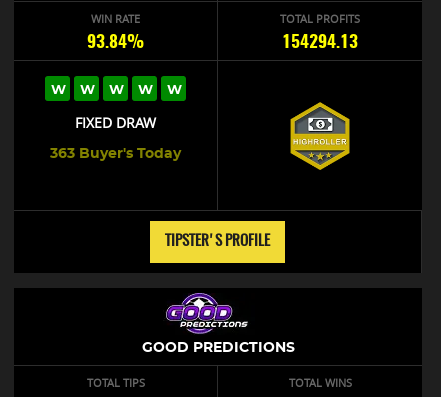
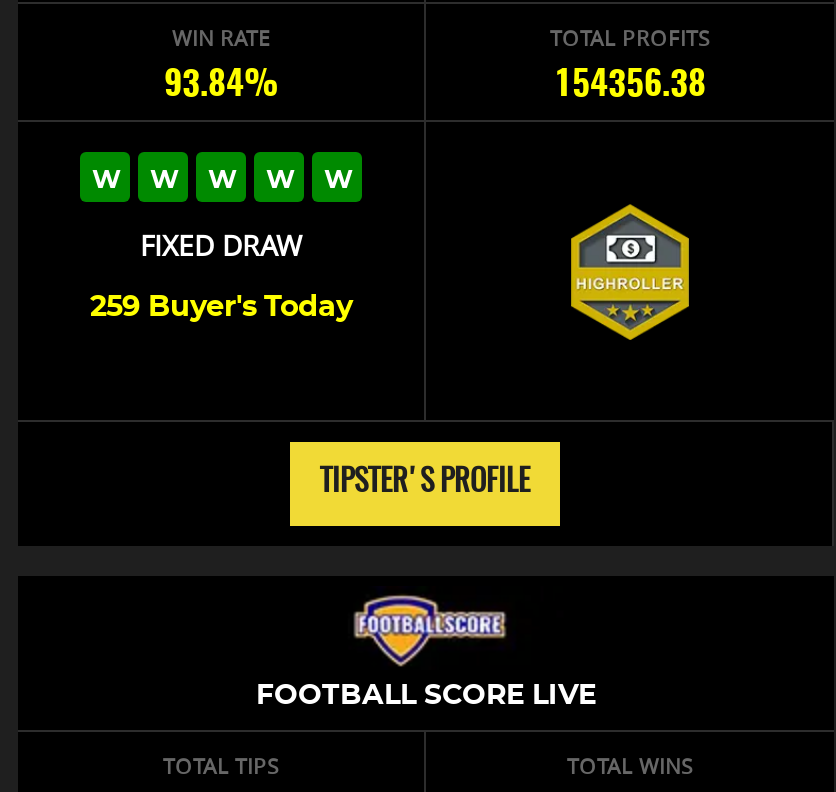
- 154294.13
+ 154356.38

- 363 Buyer's Today
+ 259 Buyer's Today

- [image]
- GOOD PREDICTIONS
+ [image]
+ FOOTBALL SCORE LIVE
